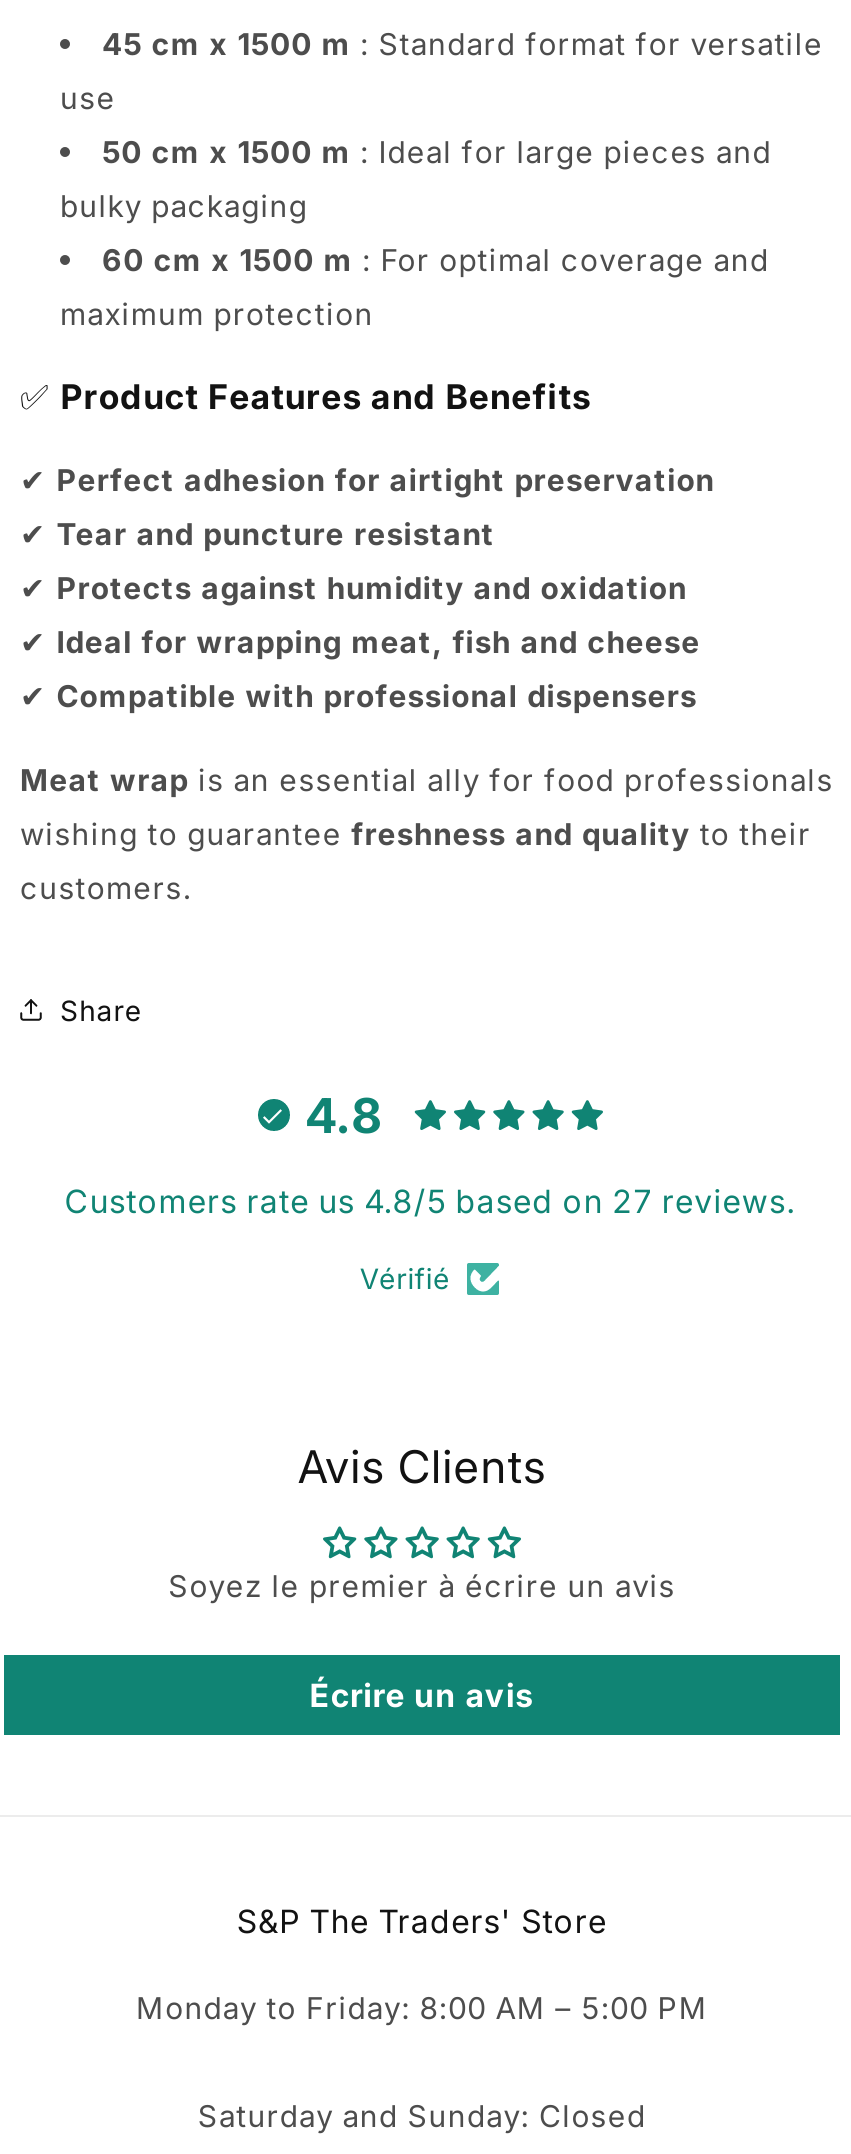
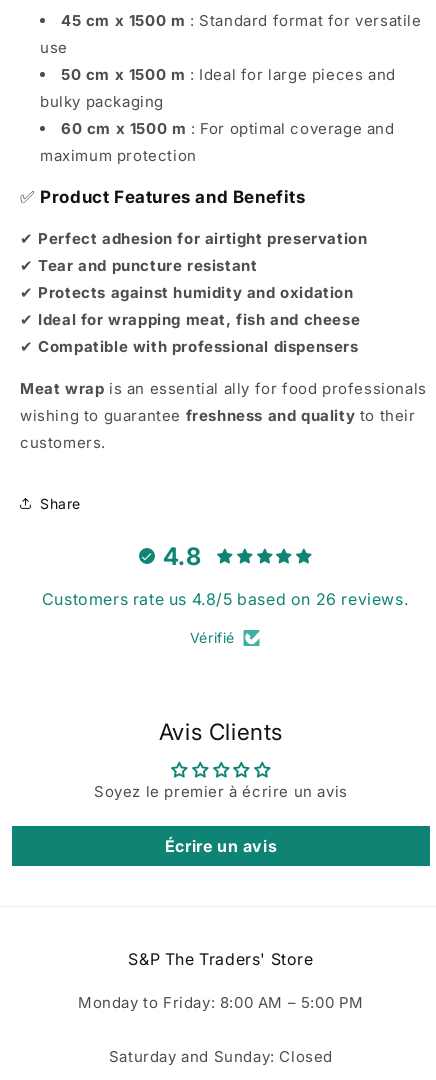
- Customers rate us 4.8/5 based on 27 reviews.
+ Customers rate us 4.8/5 based on 26 reviews.
